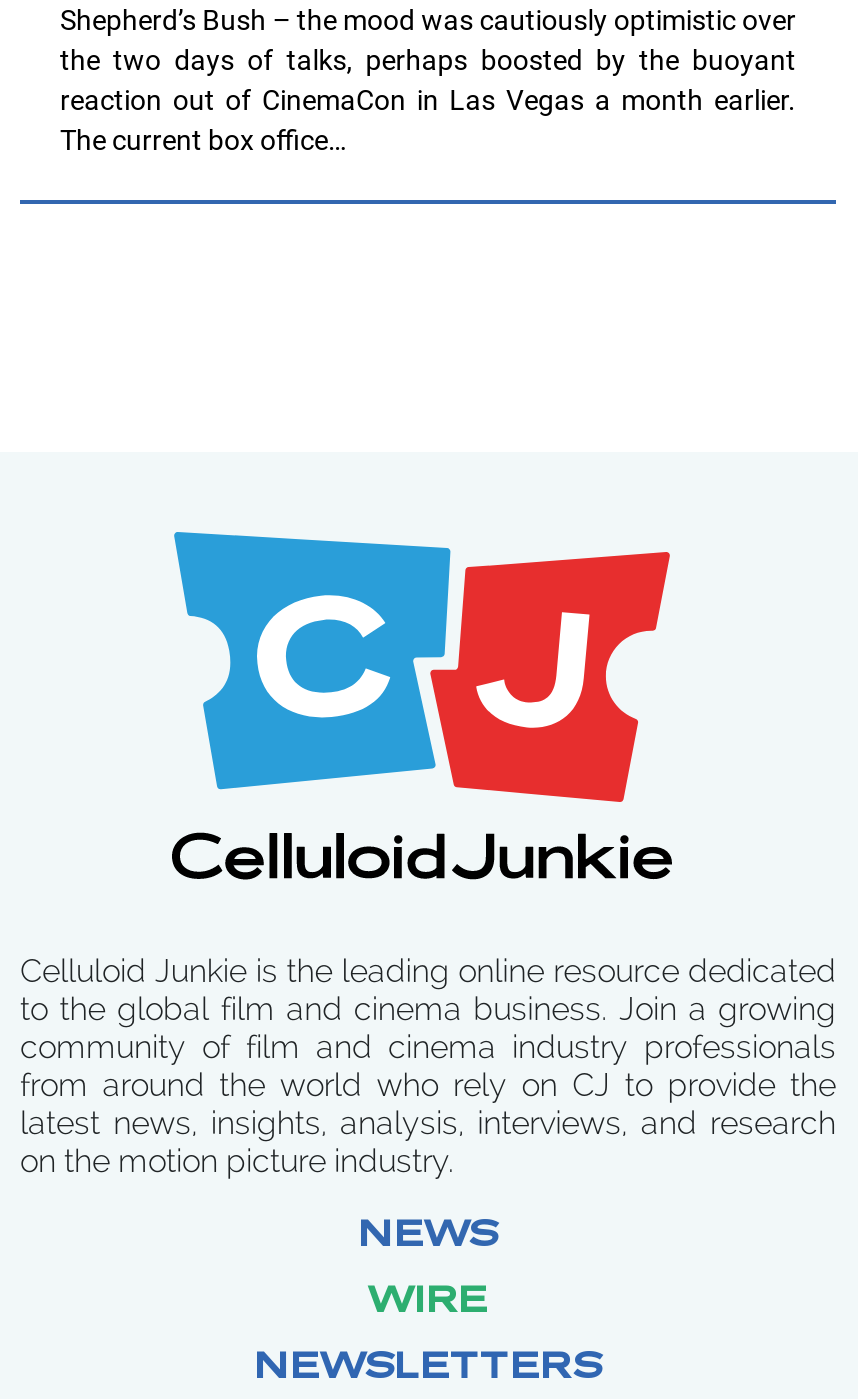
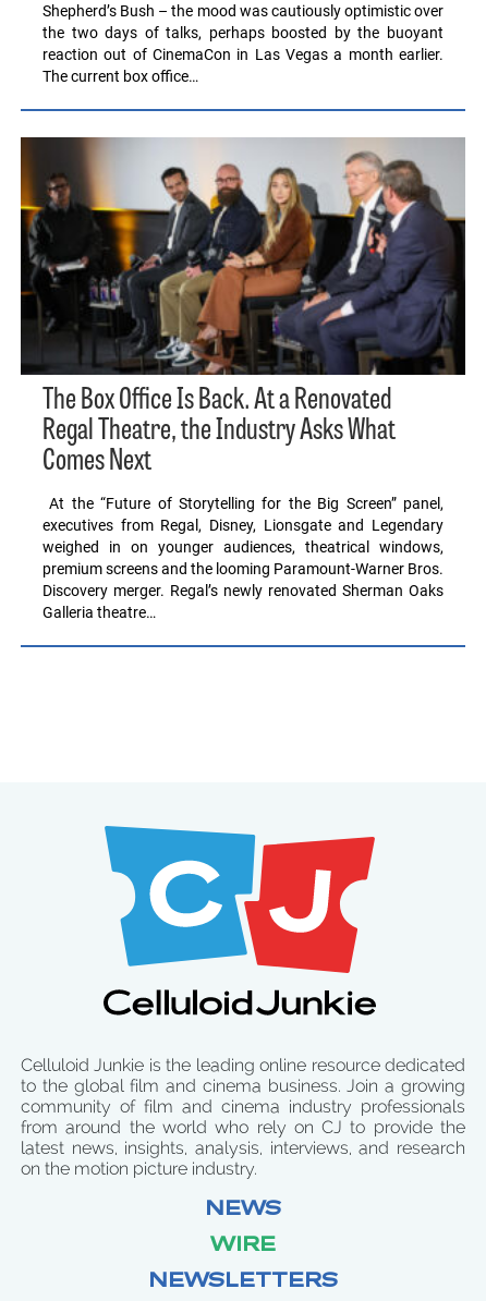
+ [image]
+ The Box Office Is Back. At a Renovated
+ Regal Theatre, the Industry Asks What
+ Comes Next
+ At the “Future of Storytelling for the Big Screen” panel,
+ executives from Regal, Disney, Lionsgate and Legendary
+ weighed in on younger audiences, theatrical windows,
+ premium screens and the looming Paramount-Warner Bros.
+ Discovery merger. Regal’s newly renovated Sherman Oaks
+ Galleria theatre…
